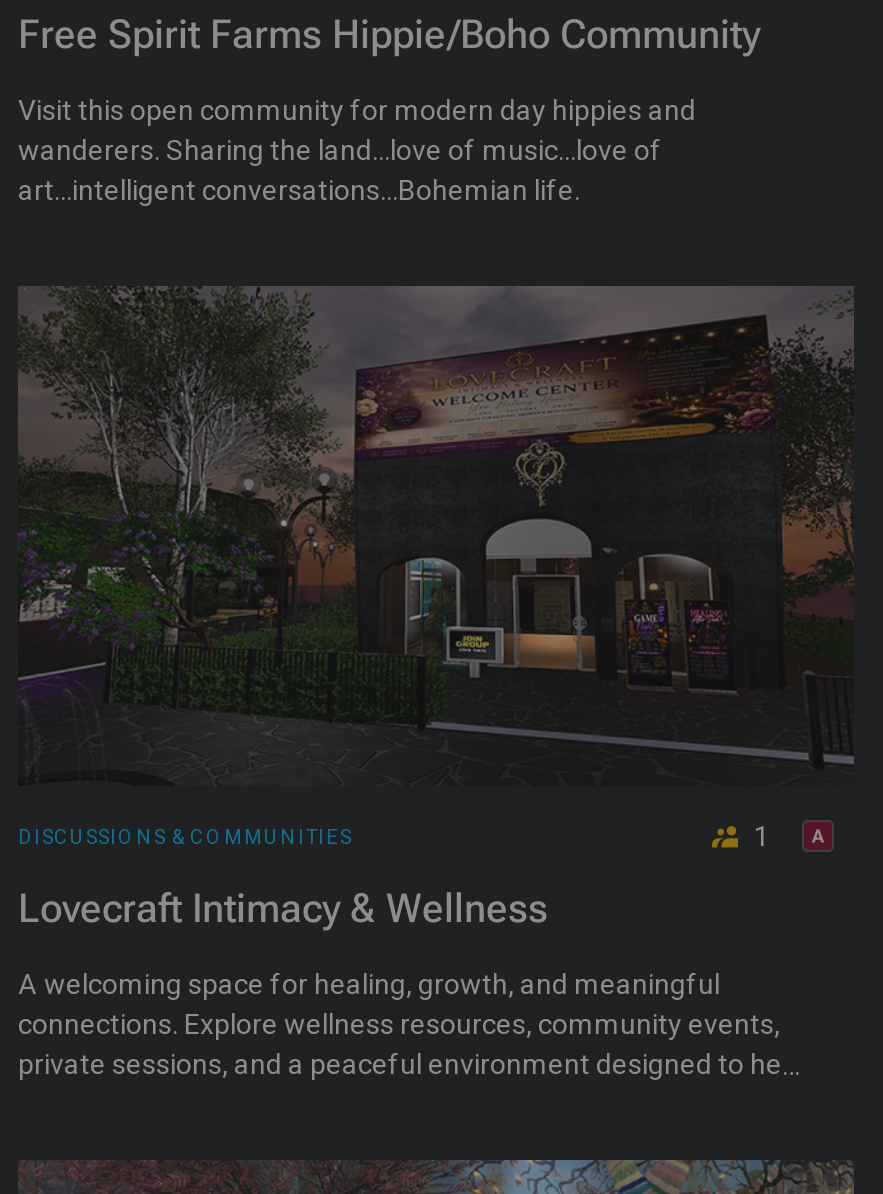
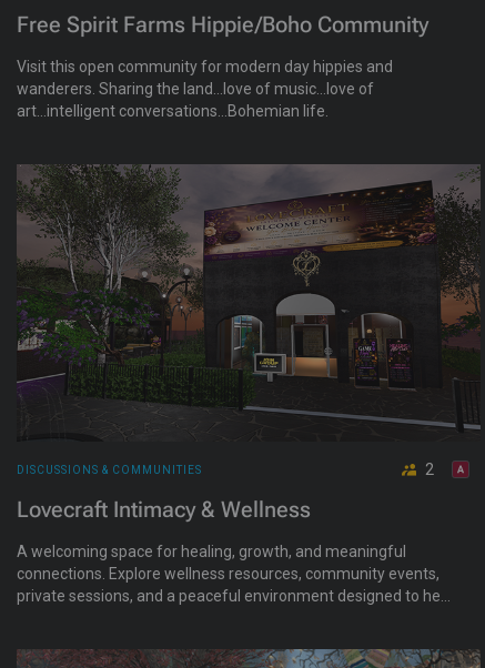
- 1
+ 2
